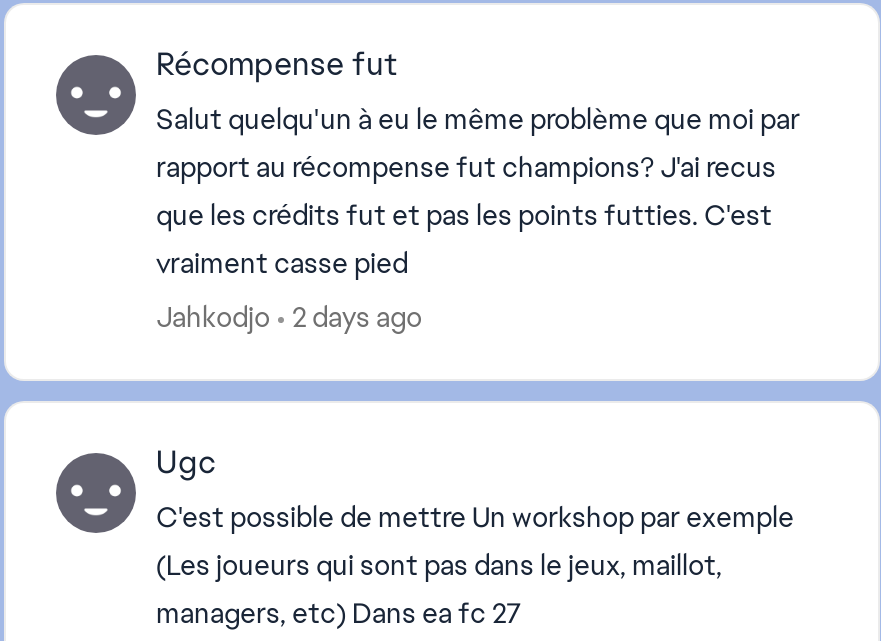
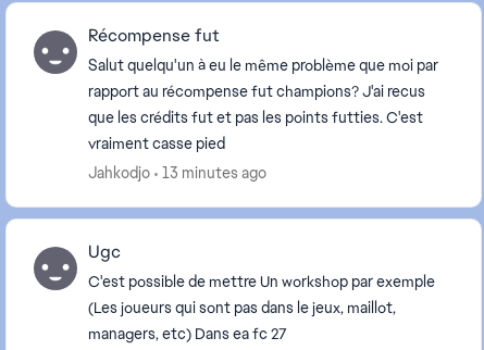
- Jahkodjo 2 days ago
+ Jahkodjo 13 minutes ago
